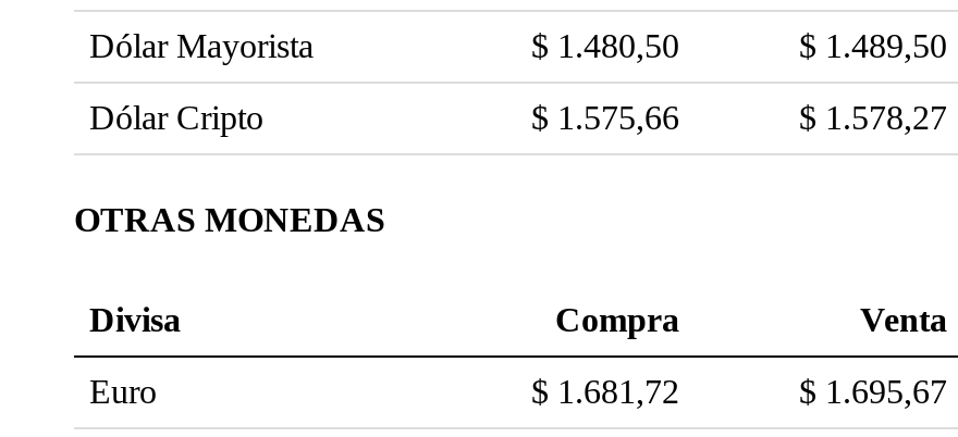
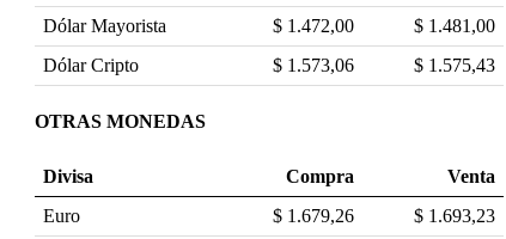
- $ 1.480,50
+ $ 1.472,00

- $ 1.489,50
+ $ 1.481,00

- $ 1.575,66
+ $ 1.573,06

- $ 1.578,27
+ $ 1.575,43

- $ 1.681,72
+ $ 1.679,26

- $ 1.695,67
+ $ 1.693,23
